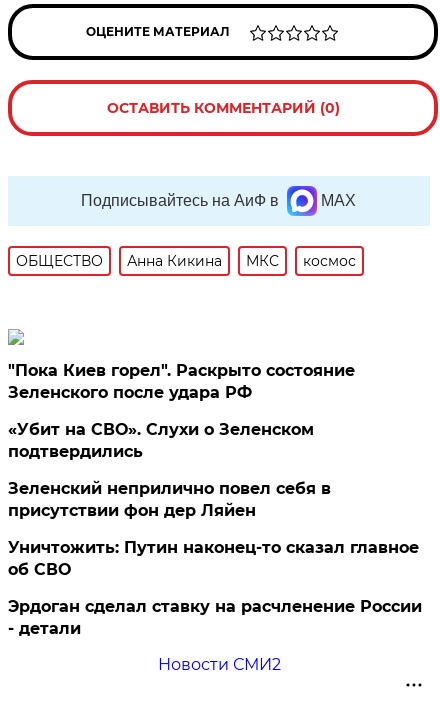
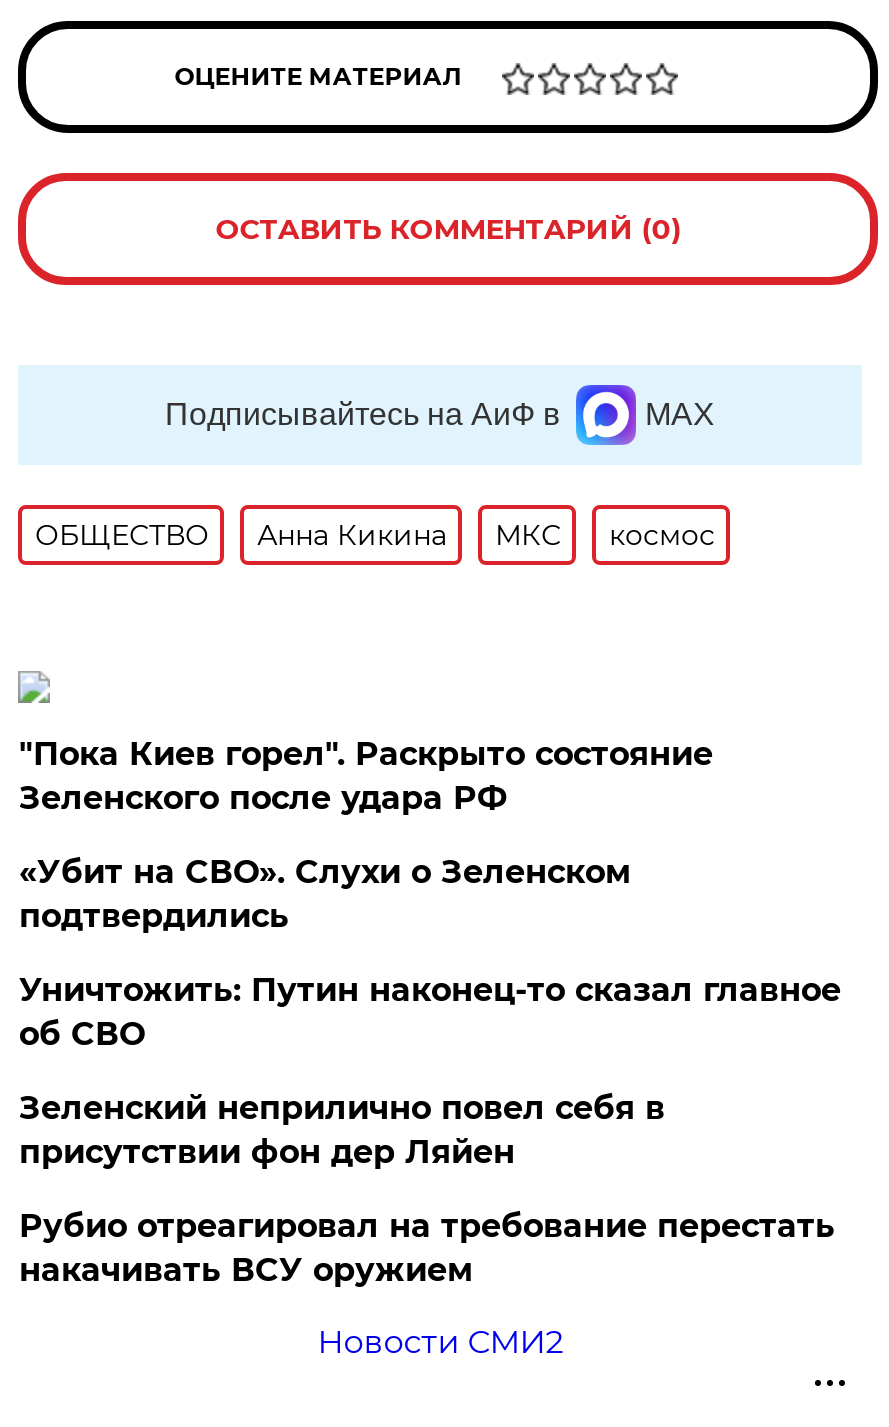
moved down: Зеленский неприлично повел cебя в | присутствии фон дер Ляйен

moved up: Уничтожить: Путин наконец-то сказал главное | об СВО

- Эрдоган сделал ставку на расчленение России
- - детали
+ Рубио отреагировал на требование перестать
+ накачивать ВСУ оружием
